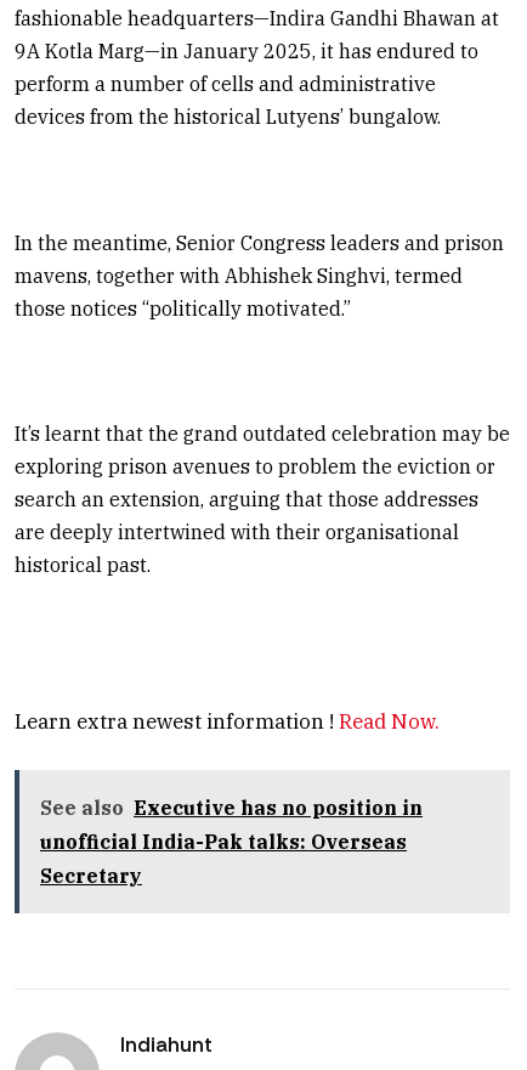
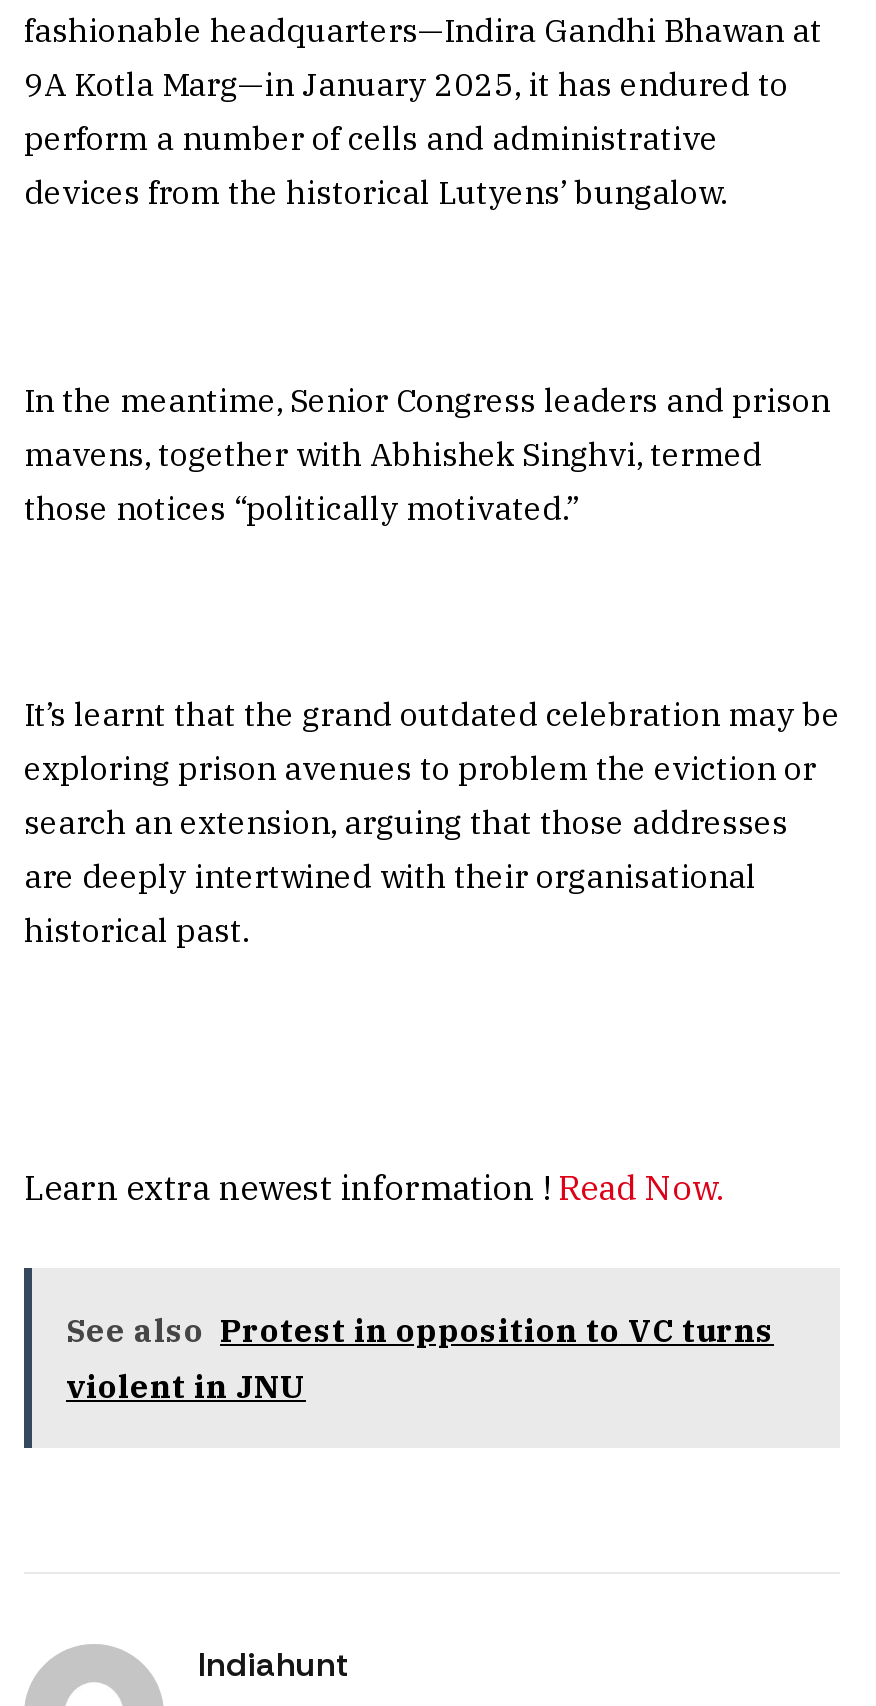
- See also Executive has no position in
- unofficial India-Pak talks: Overseas
- Secretary
+ See also Protest in opposition to VC turns
+ violent in JNU
